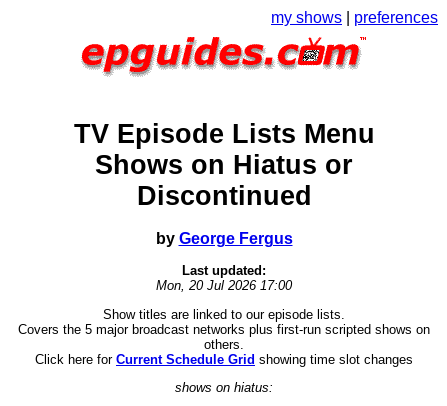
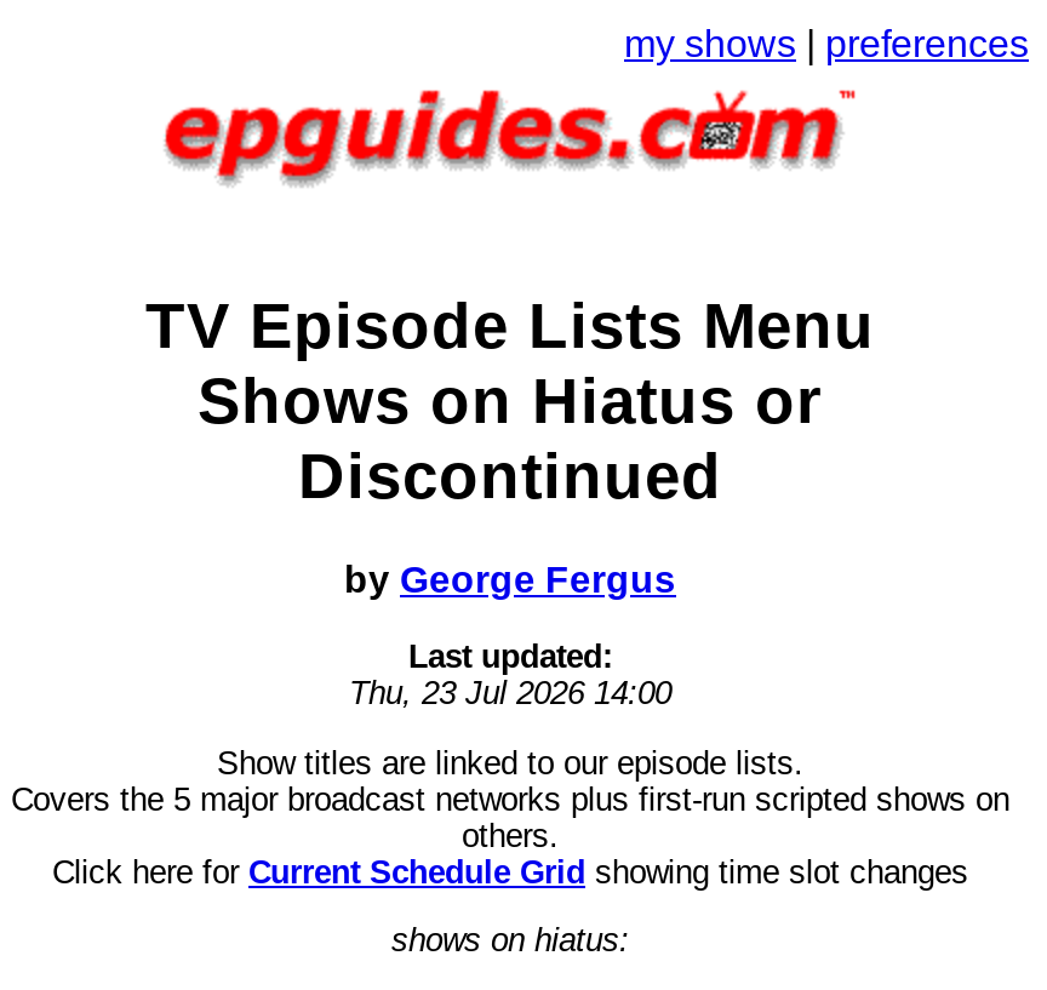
- Mon, 20 Jul 2026 17:00
+ Thu, 23 Jul 2026 14:00
